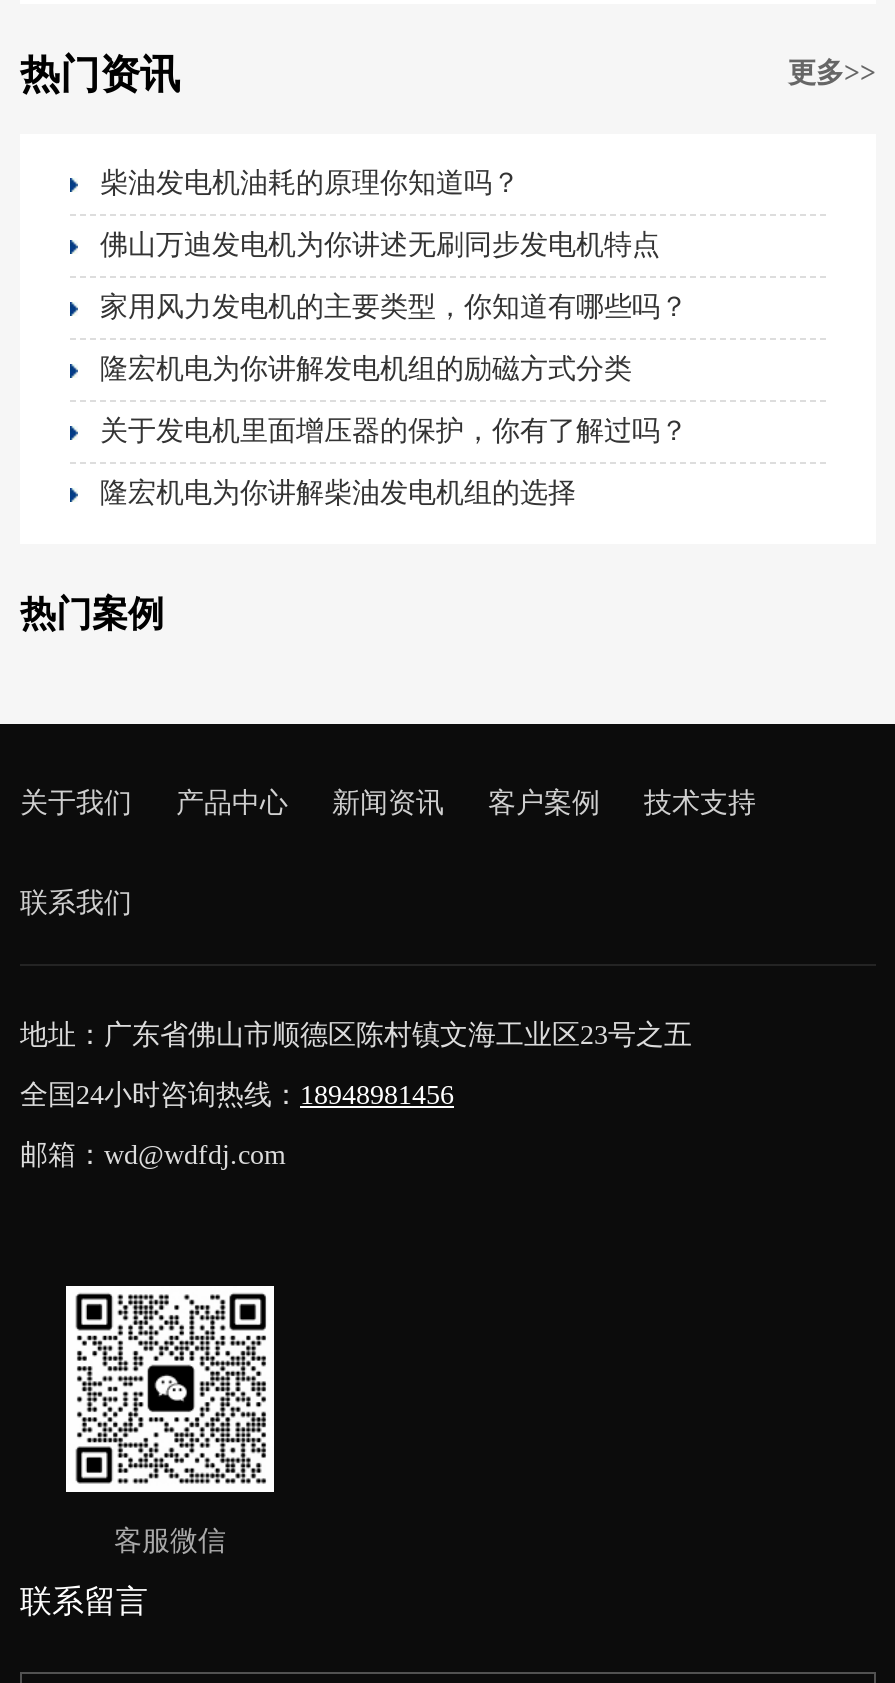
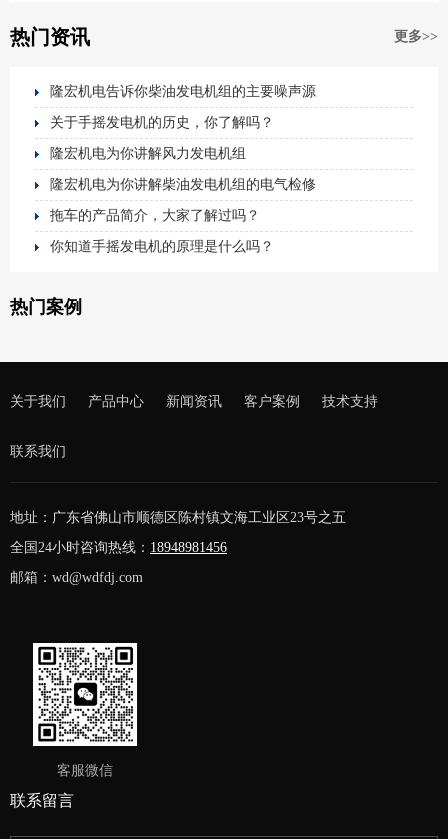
- 柴油发电机油耗的原理你知道吗？
+ 隆宏机电告诉你柴油发电机组的主要噪声源

- 佛山万迪发电机为你讲述无刷同步发电机特点
+ 关于手摇发电机的历史，你了解吗？

- 家用风力发电机的主要类型，你知道有哪些吗？
+ 隆宏机电为你讲解风力发电机组

- 隆宏机电为你讲解发电机组的励磁方式分类
+ 隆宏机电为你讲解柴油发电机组的电气检修

- 关于发电机里面增压器的保护，你有了解过吗？
+ 拖车的产品简介，大家了解过吗？

- 隆宏机电为你讲解柴油发电机组的选择
+ 你知道手摇发电机的原理是什么吗？
